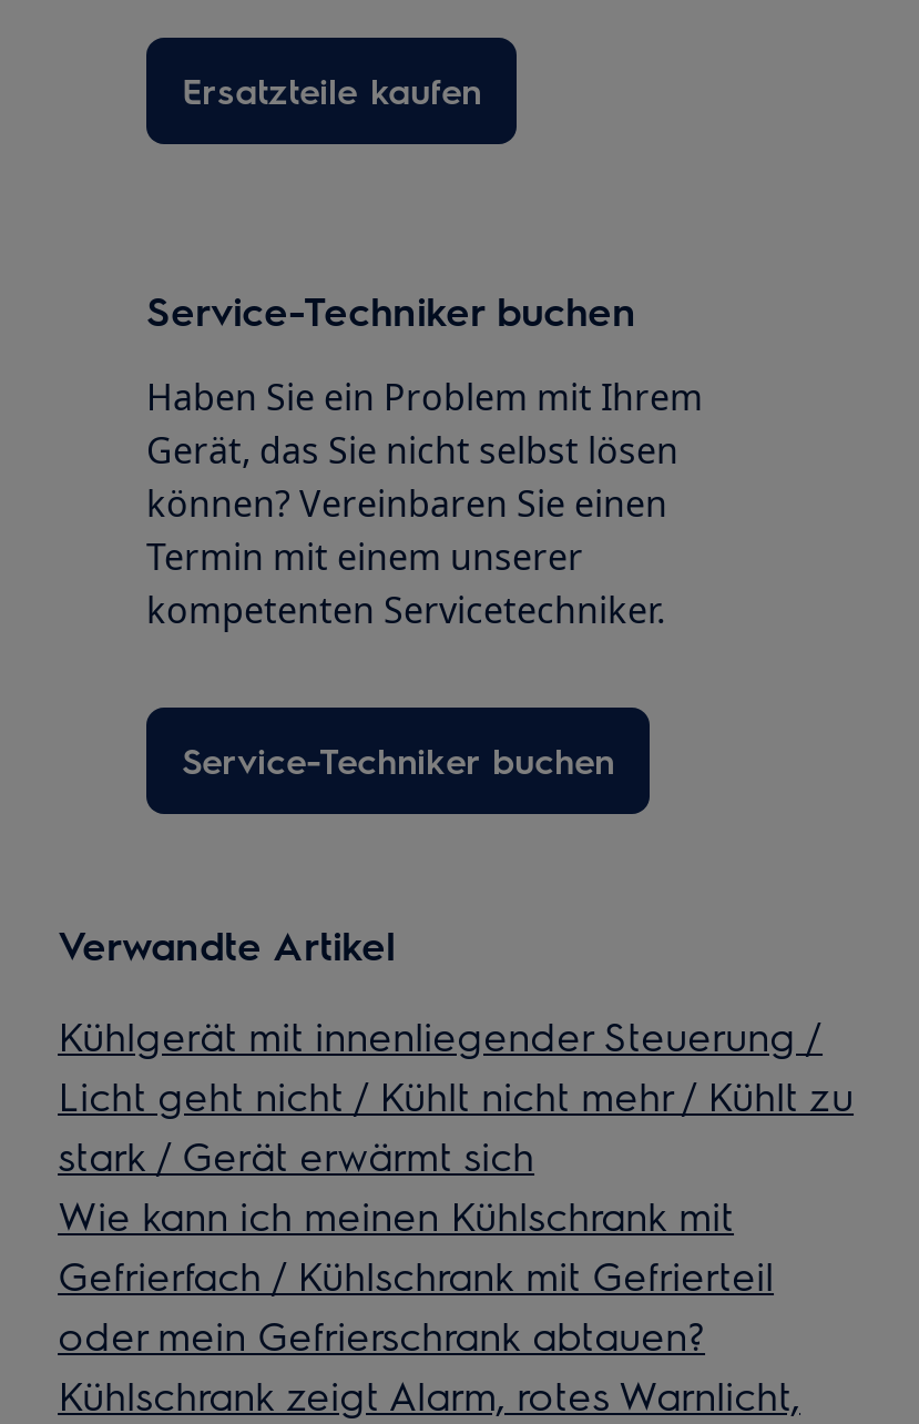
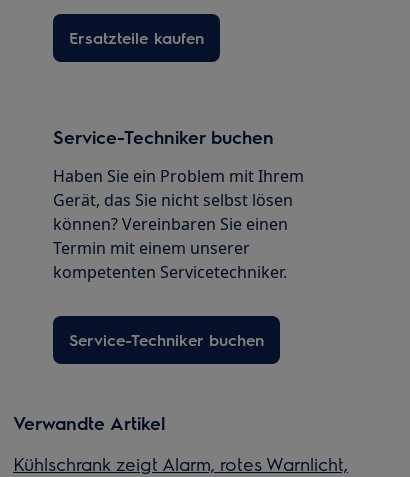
- Kühlgerät mit innenliegender Steuerung /
- Licht geht nicht / Kühlt nicht mehr / Kühlt zu
- stark / Gerät erwärmt sich
- Wie kann ich meinen Kühlschrank mit
- Gefrierfach / Kühlschrank mit Gefrierteil
- oder mein Gefrierschrank abtauen?
